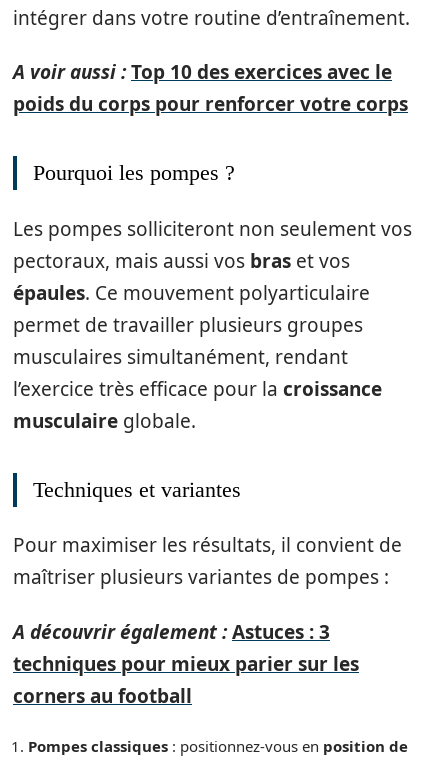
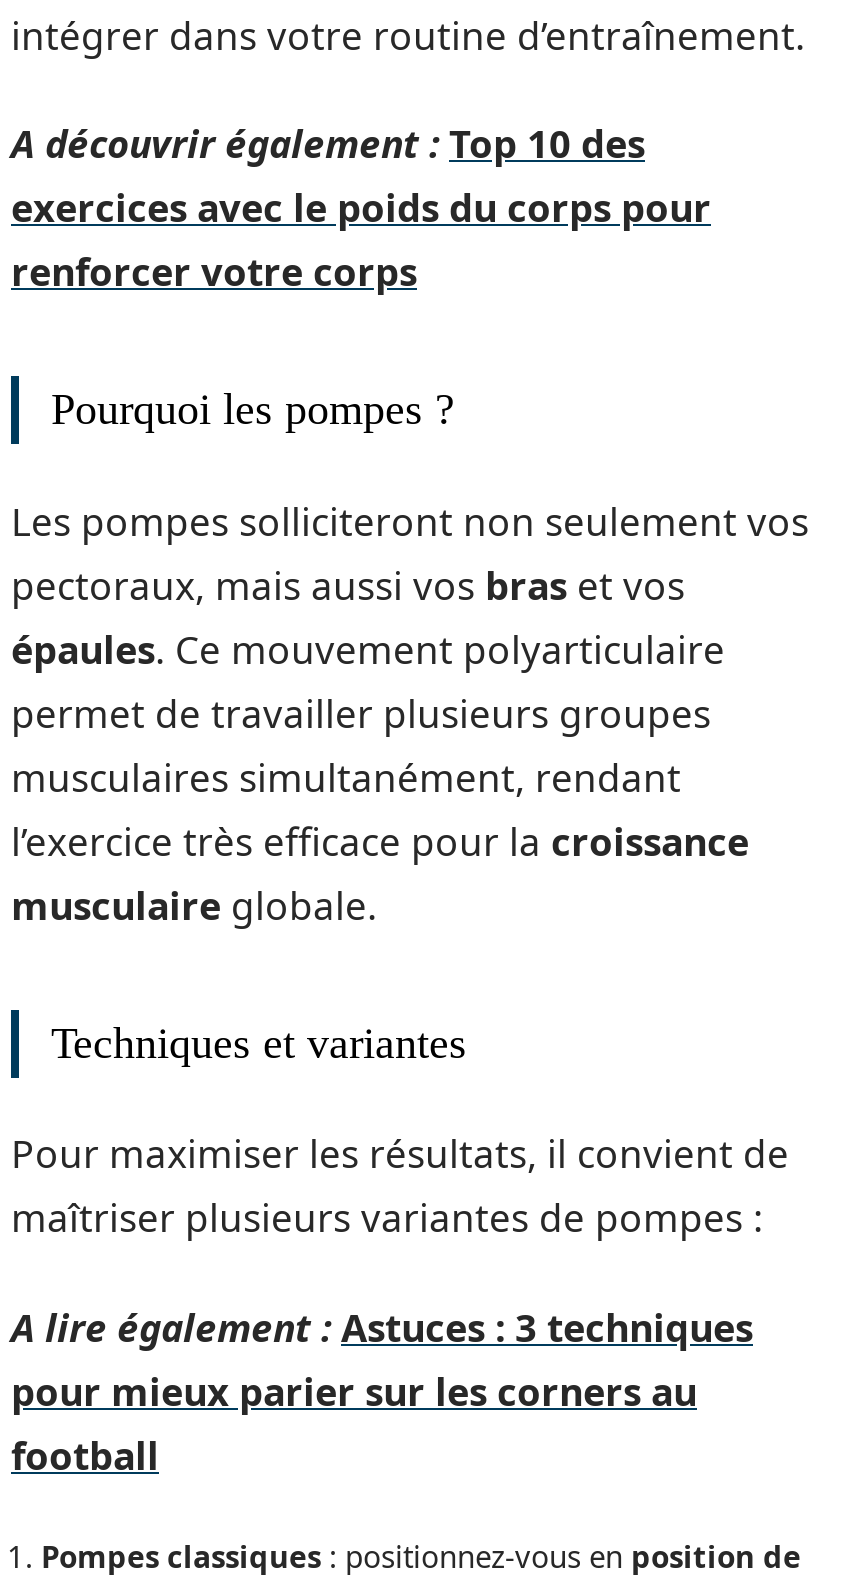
- A voir aussi : Top 10 des exercices avec le
- poids du corps pour renforcer votre corps
+ A découvrir également : Top 10 des
+ exercices avec le poids du corps pour
+ renforcer votre corps

- A découvrir également : Astuces : 3
- techniques pour mieux parier sur les
- corners au football
+ A lire également : Astuces : 3 techniques
+ pour mieux parier sur les corners au
+ football
